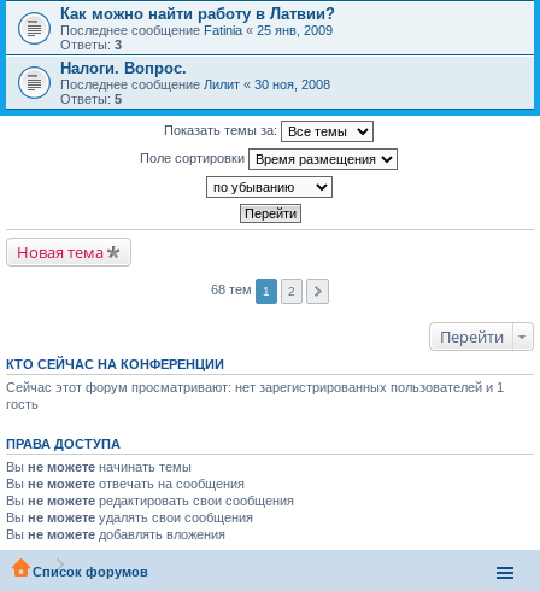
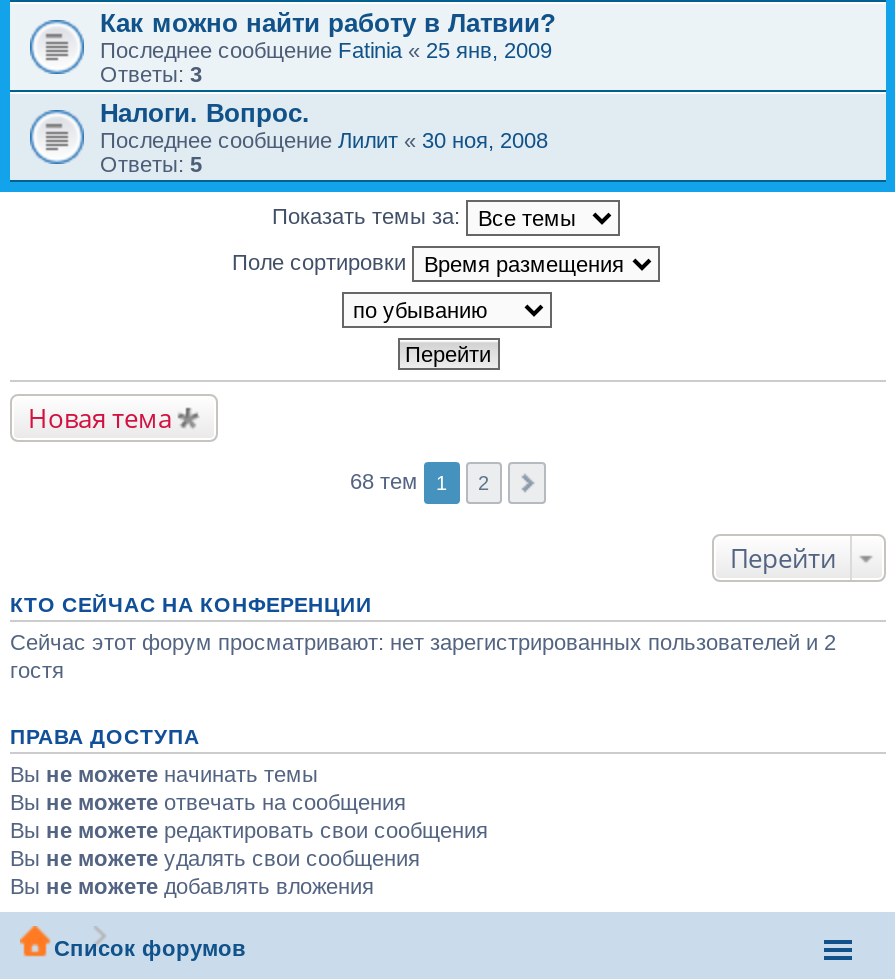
- Сейчас этот форум просматривают: нет зарегистрированных пользователей и 1
- гость
+ Сейчас этот форум просматривают: нет зарегистрированных пользователей и 2
+ гостя
